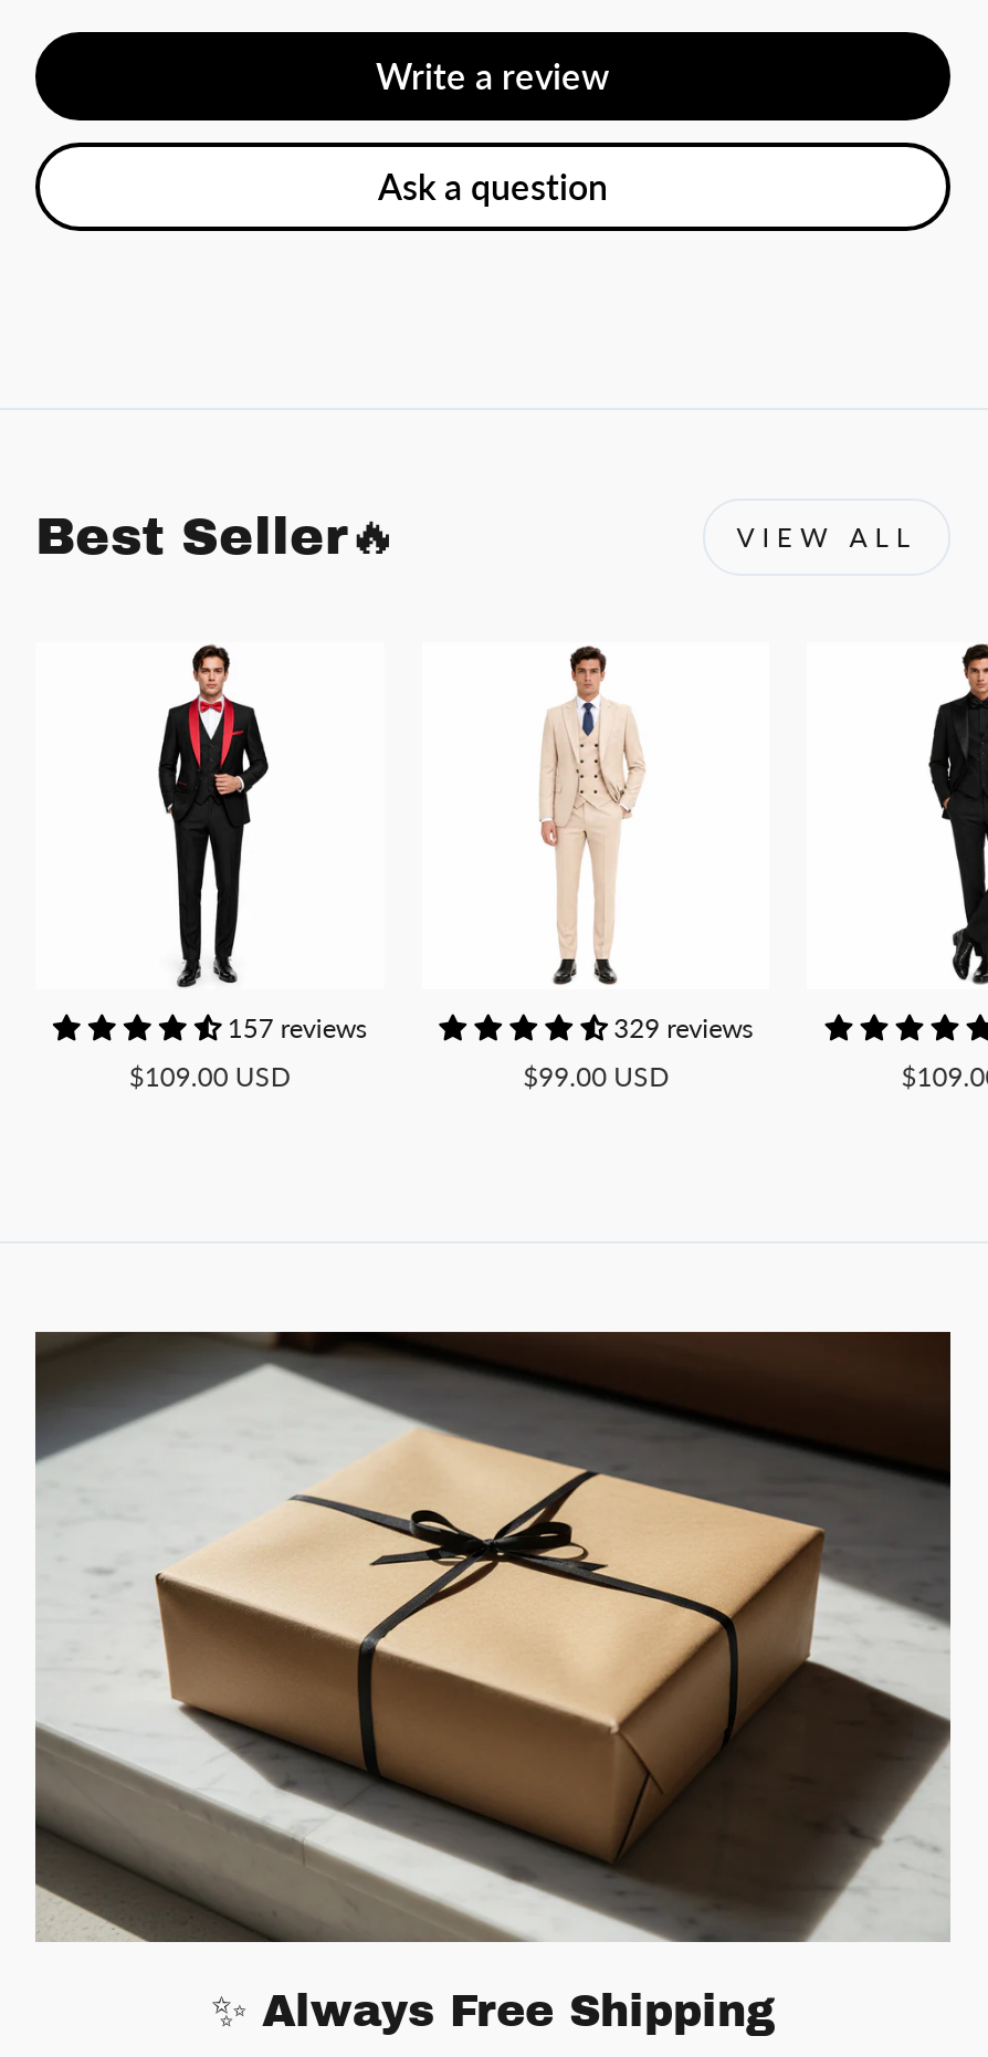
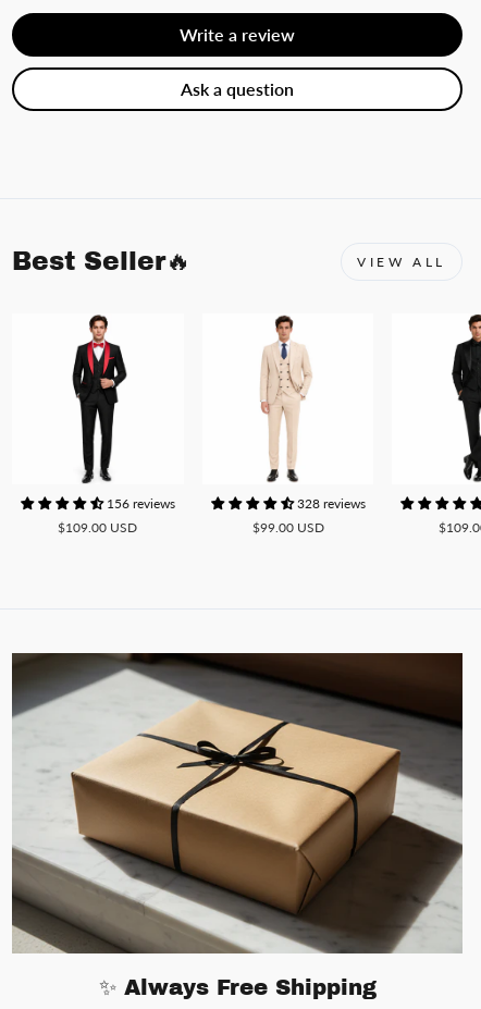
- 157 reviews
+ 156 reviews

- 329 reviews
+ 328 reviews
